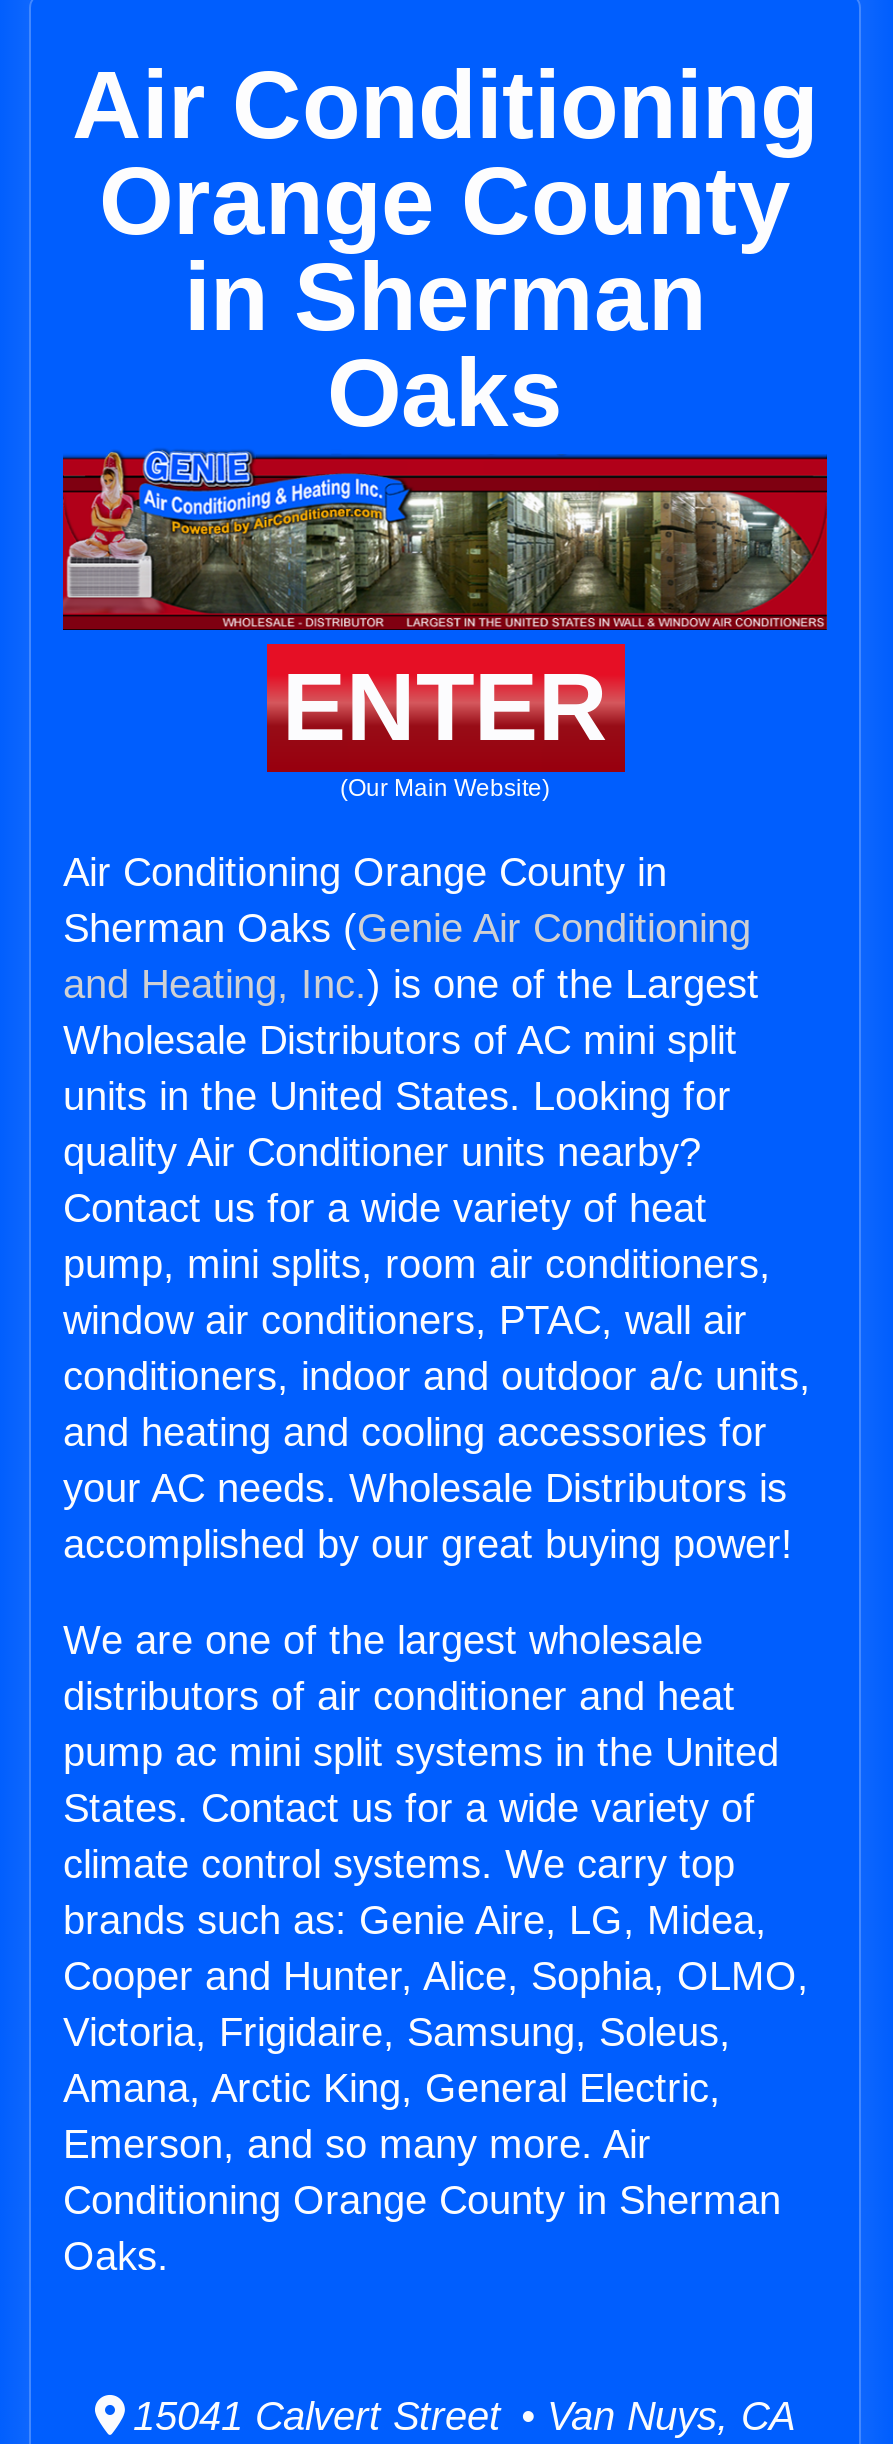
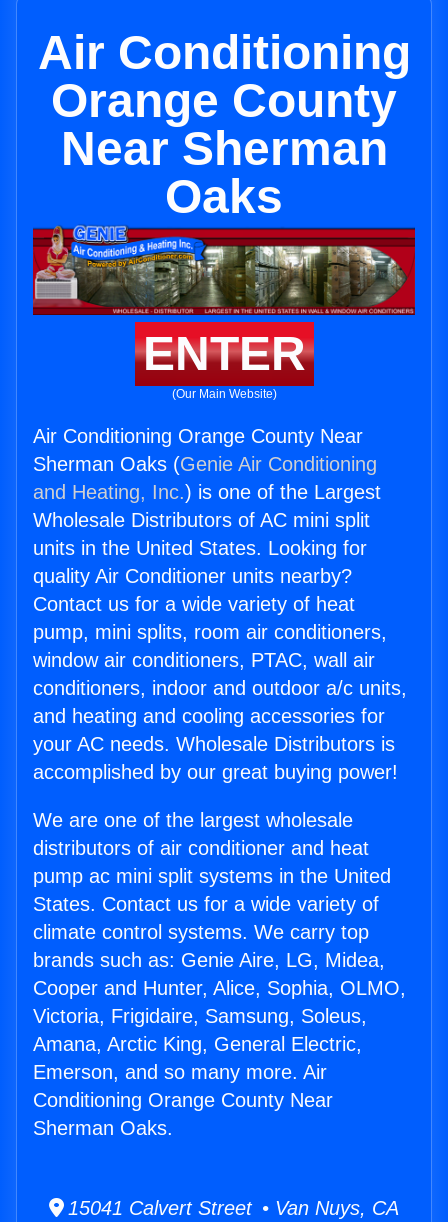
- in Sherman
+ Near Sherman

- Air Conditioning Orange County in
+ Air Conditioning Orange County Near

- Conditioning Orange County in Sherman
- Oaks.
+ Conditioning Orange County Near
+ Sherman Oaks.
